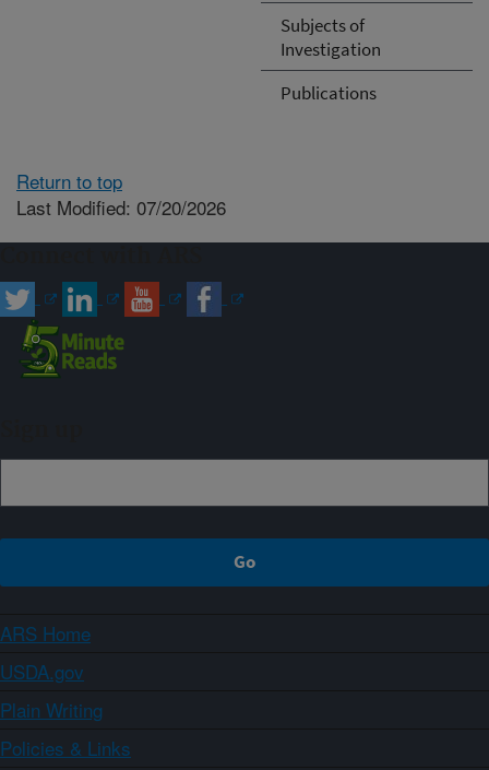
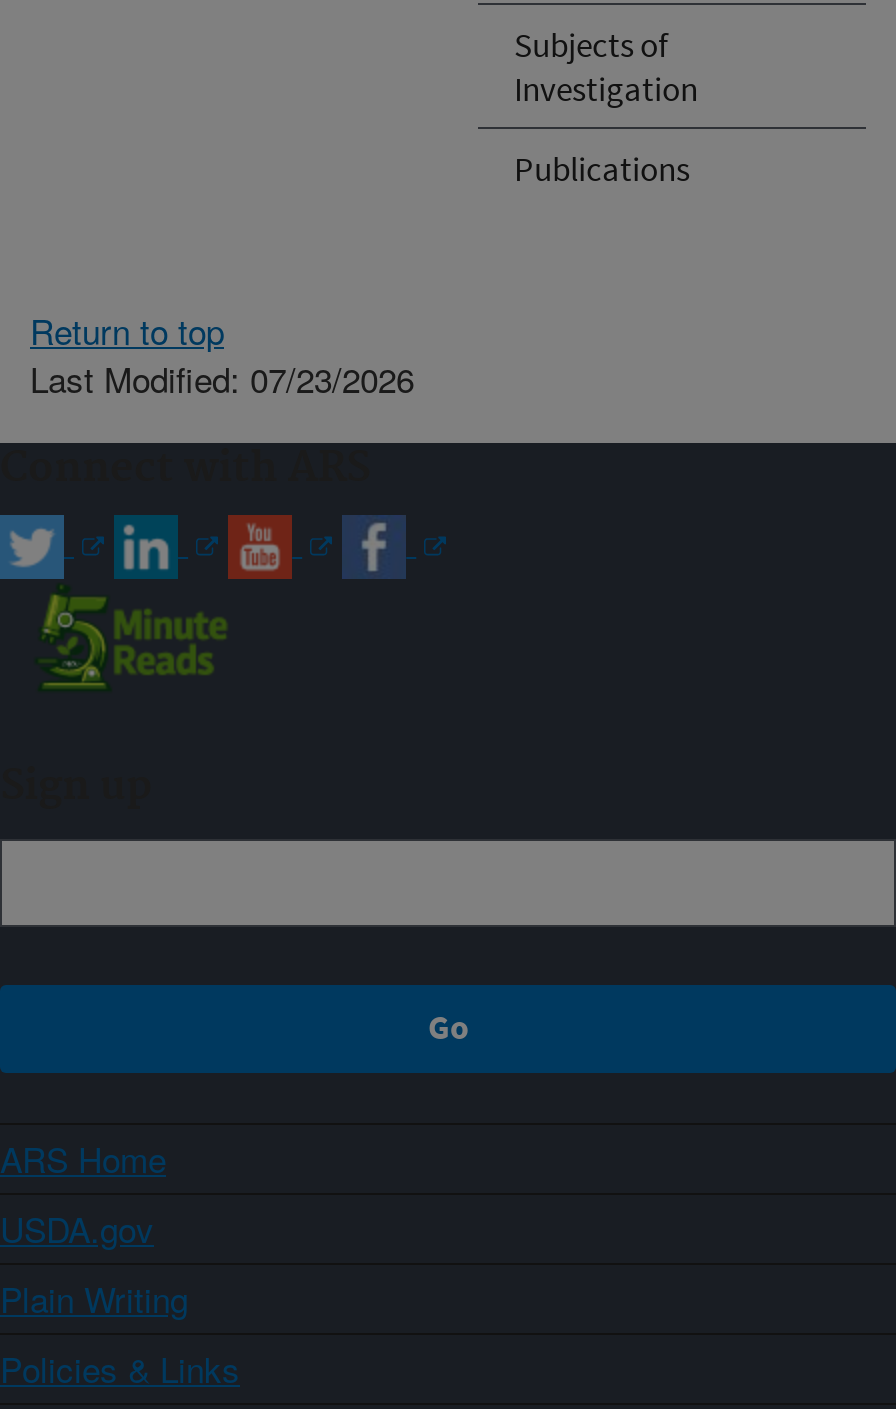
- Last Modified: 07/20/2026
+ Last Modified: 07/23/2026
